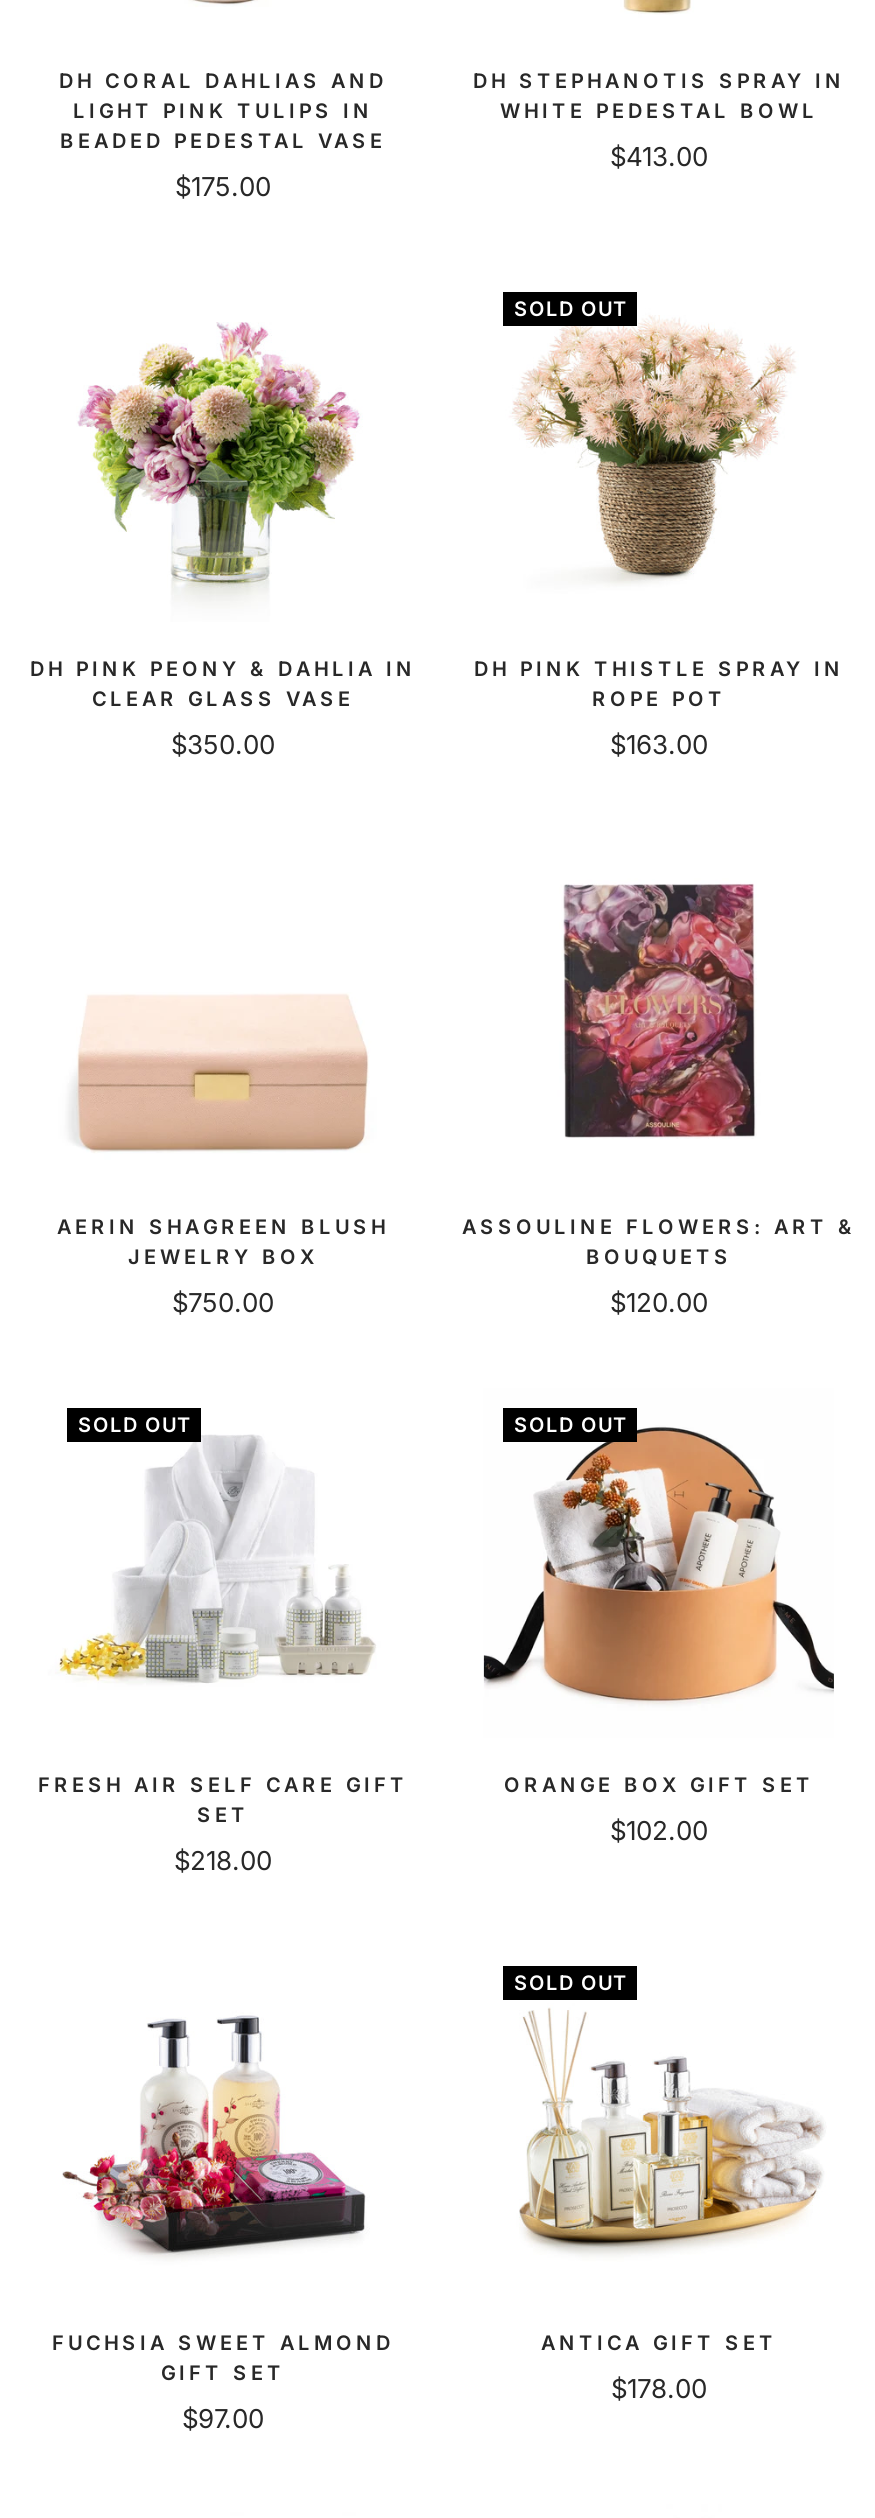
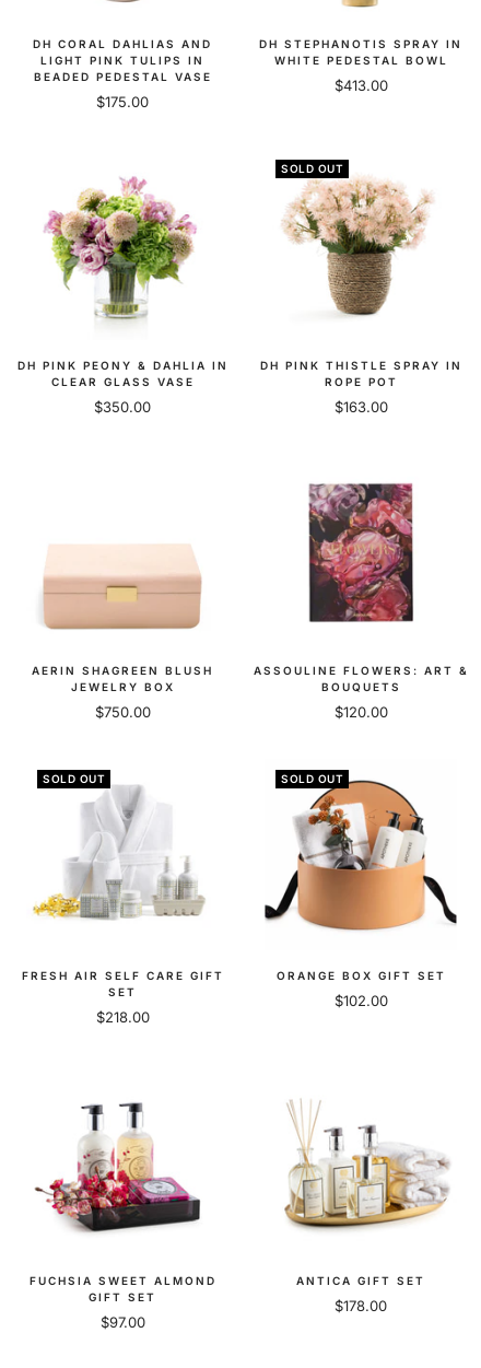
- SOLD OUT
